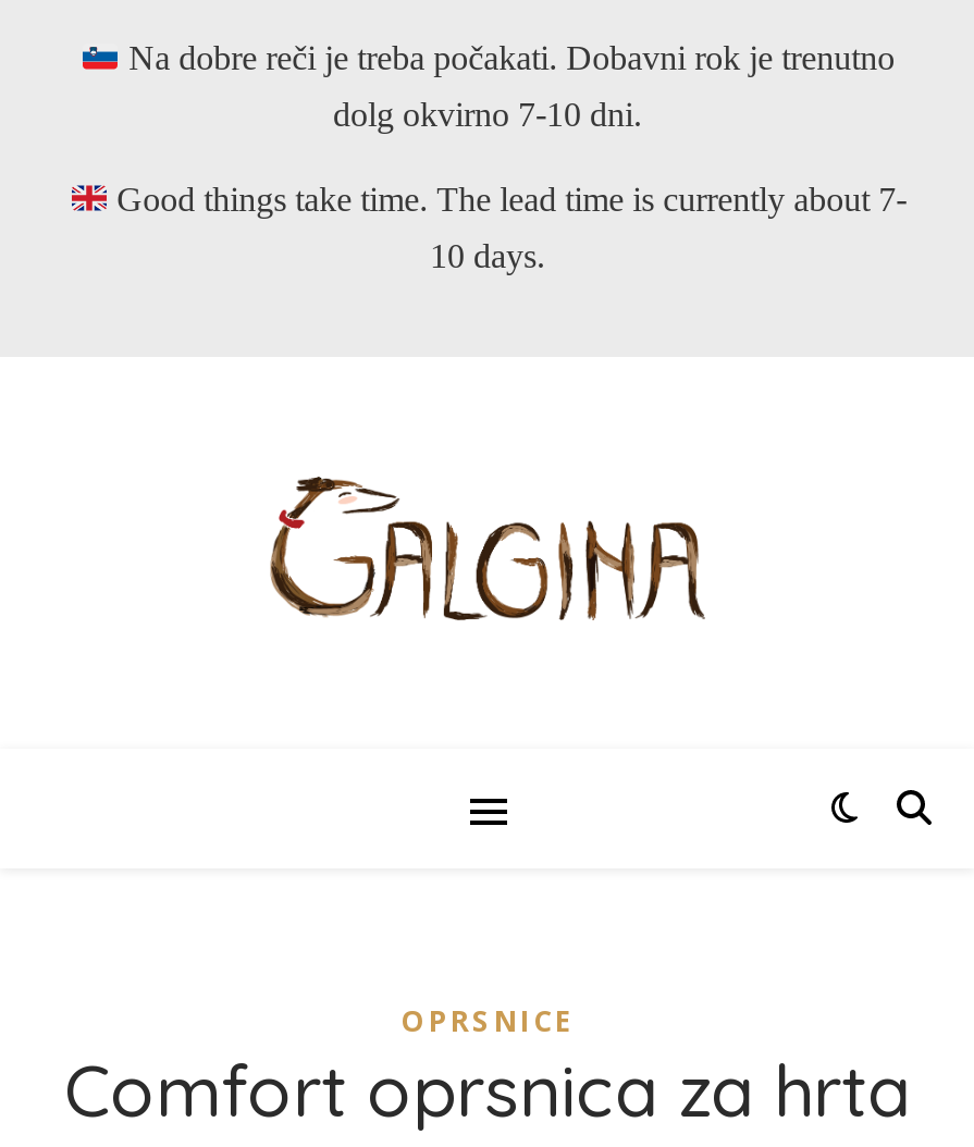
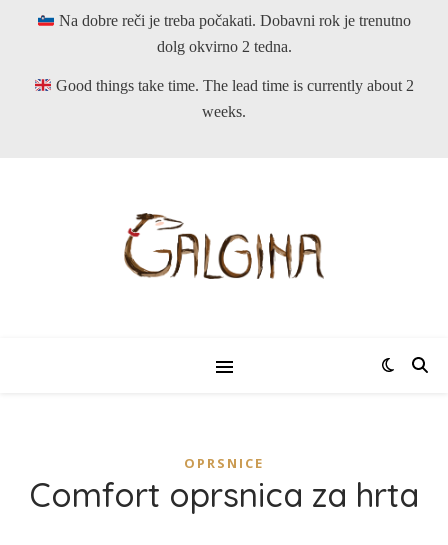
- dolg okvirno 7-10 dni.
+ dolg okvirno 2 tedna.

- Good things take time. The lead time is currently about 7-
+ Good things take time. The lead time is currently about 2

- 10 days.
+ weeks.
